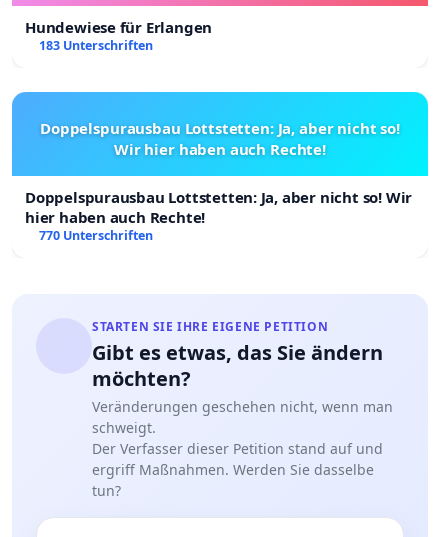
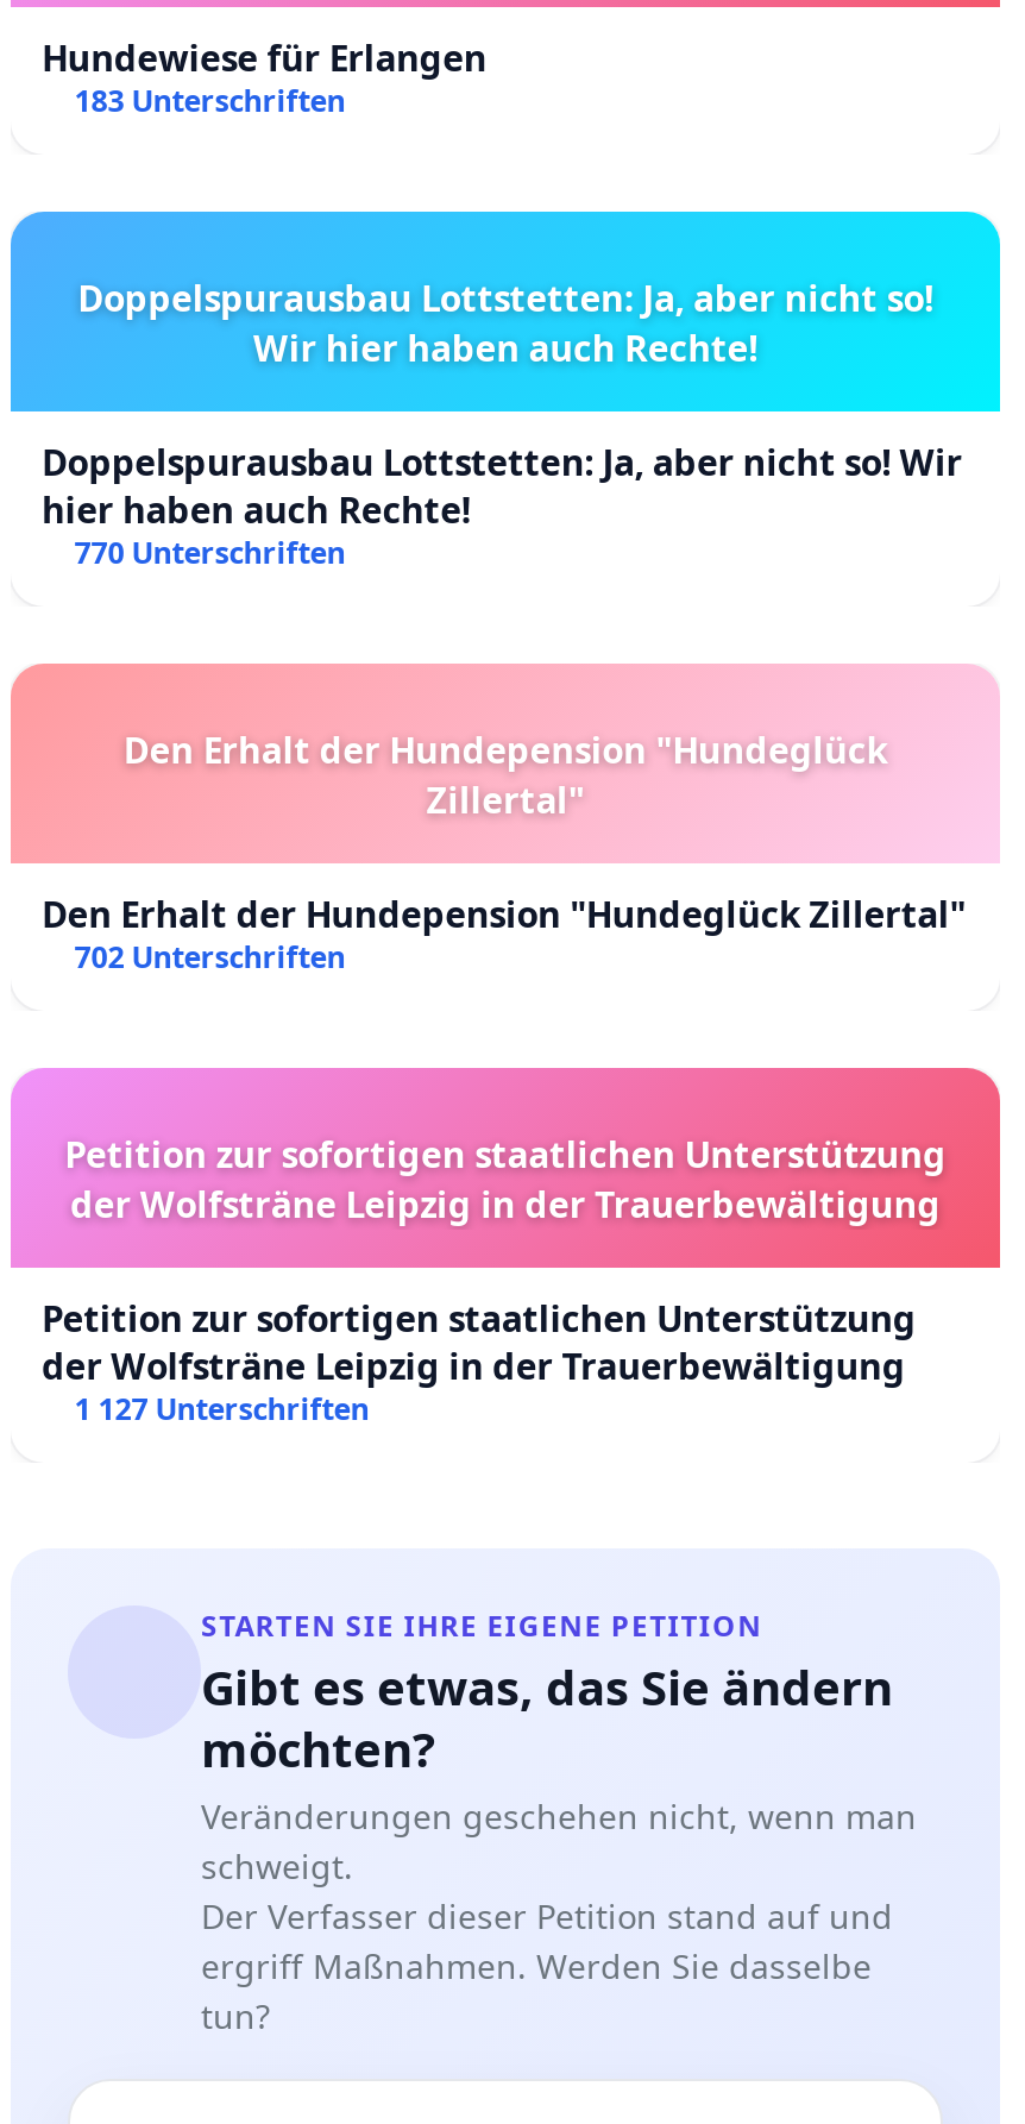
+ [image]
+ Den Erhalt der Hundepension "Hundeglück
+ Zillertal"
+ Den Erhalt der Hundepension "Hundeglück Zillertal"
+ 702 Unterschriften

+ [image]
+ Petition zur sofortigen staatlichen Unterstützung
+ der Wolfsträne Leipzig in der Trauerbewältigung
+ Petition zur sofortigen staatlichen Unterstützung
+ der Wolfsträne Leipzig in der Trauerbewältigung
+ 1 127 Unterschriften
